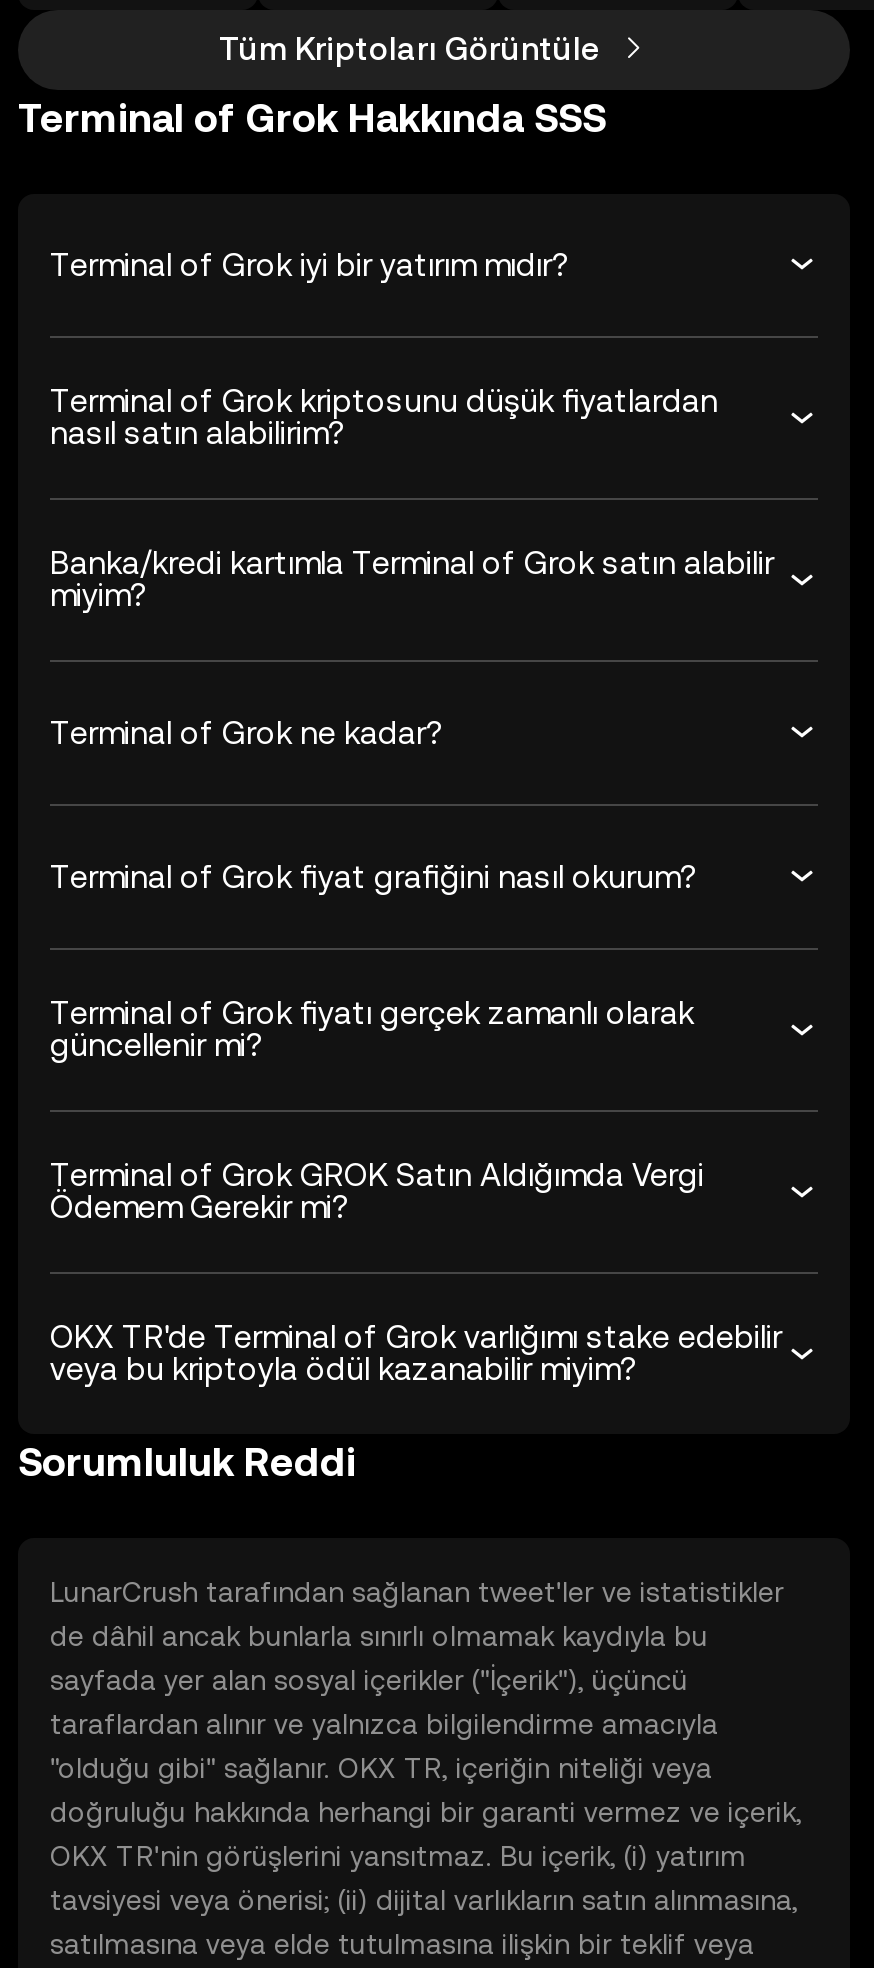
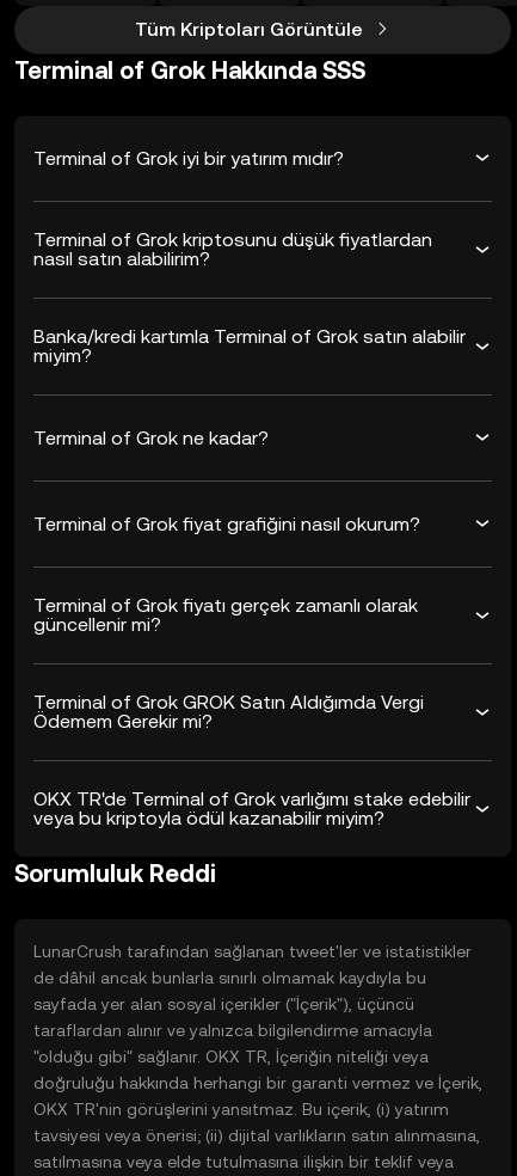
- "olduğu gibi" sağlanır. OKX TR, içeriğin niteliği veya
+ "olduğu gibi" sağlanır. OKX TR, İçeriğin niteliği veya

- doğruluğu hakkında herhangi bir garanti vermez ve içerik,
+ doğruluğu hakkında herhangi bir garanti vermez ve İçerik,
